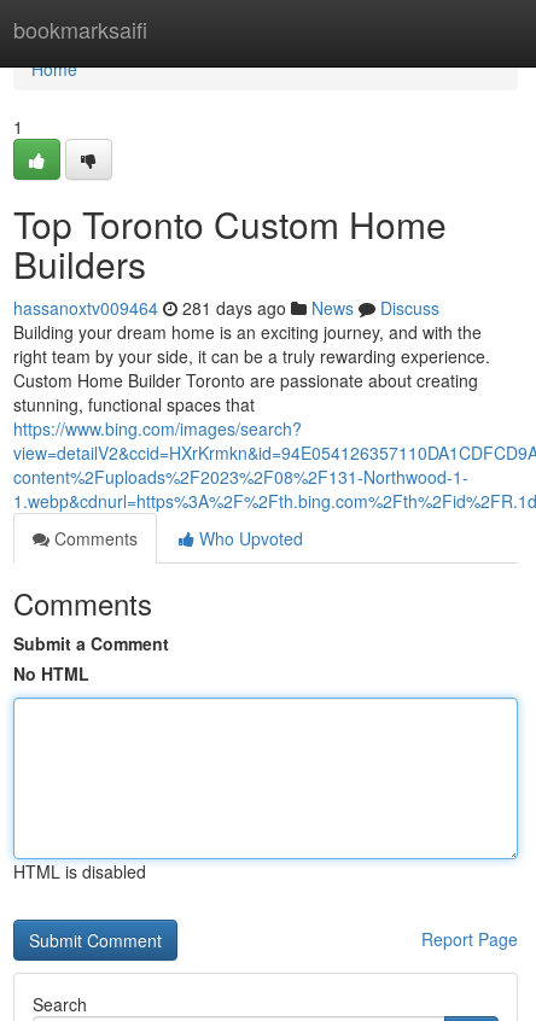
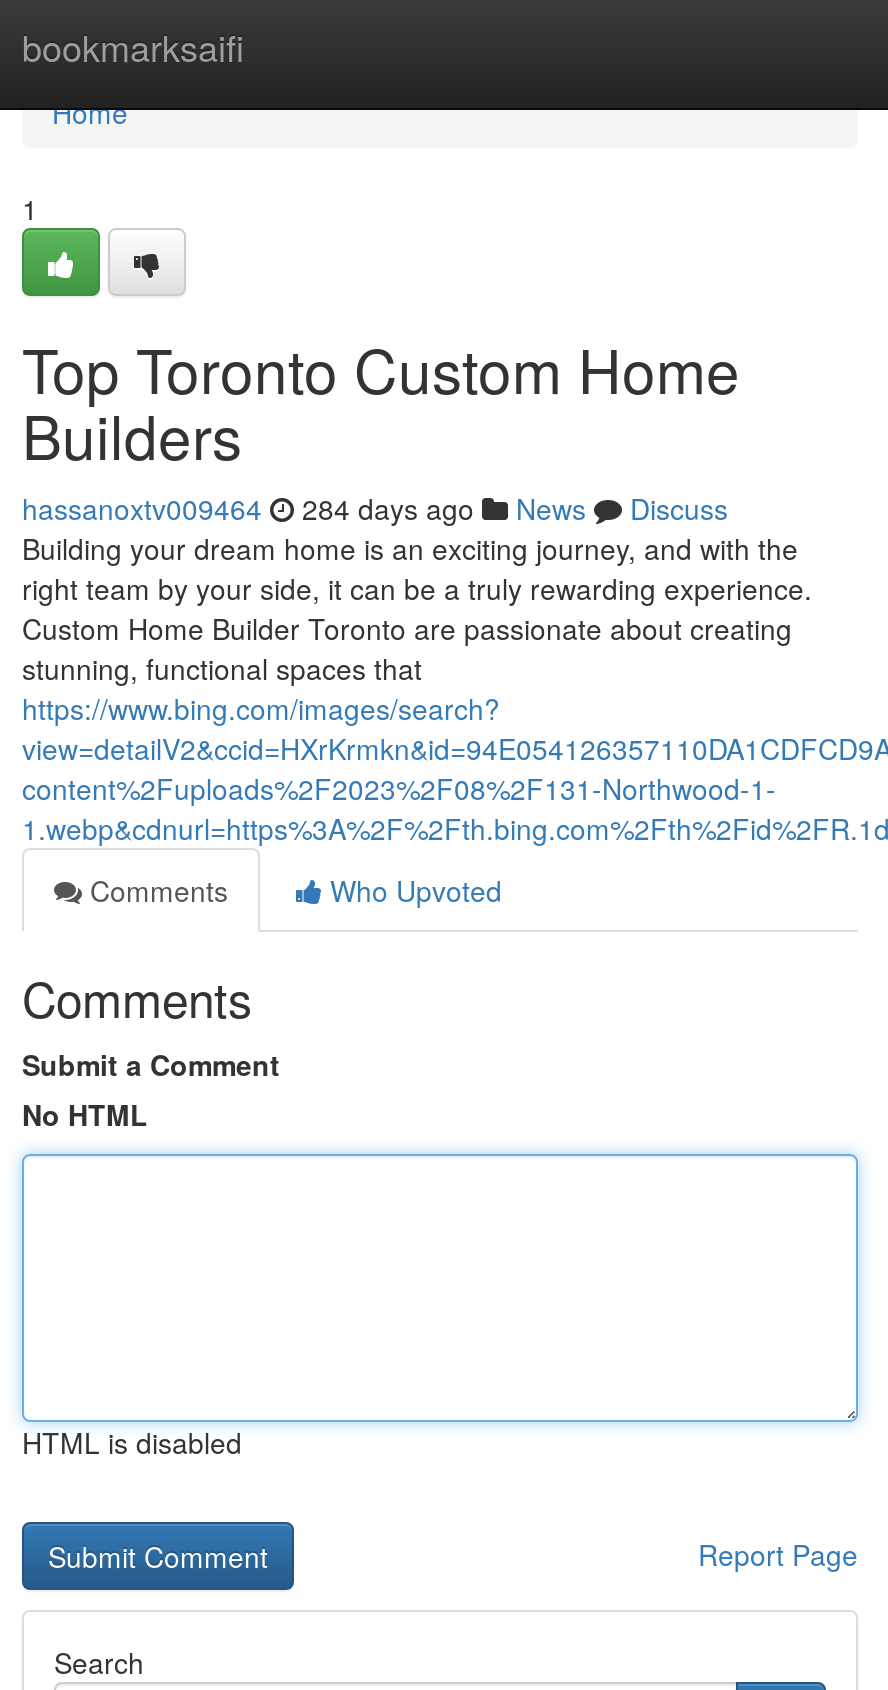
- hassanoxtv009464 281 days ago News Discuss
+ hassanoxtv009464 284 days ago News Discuss
